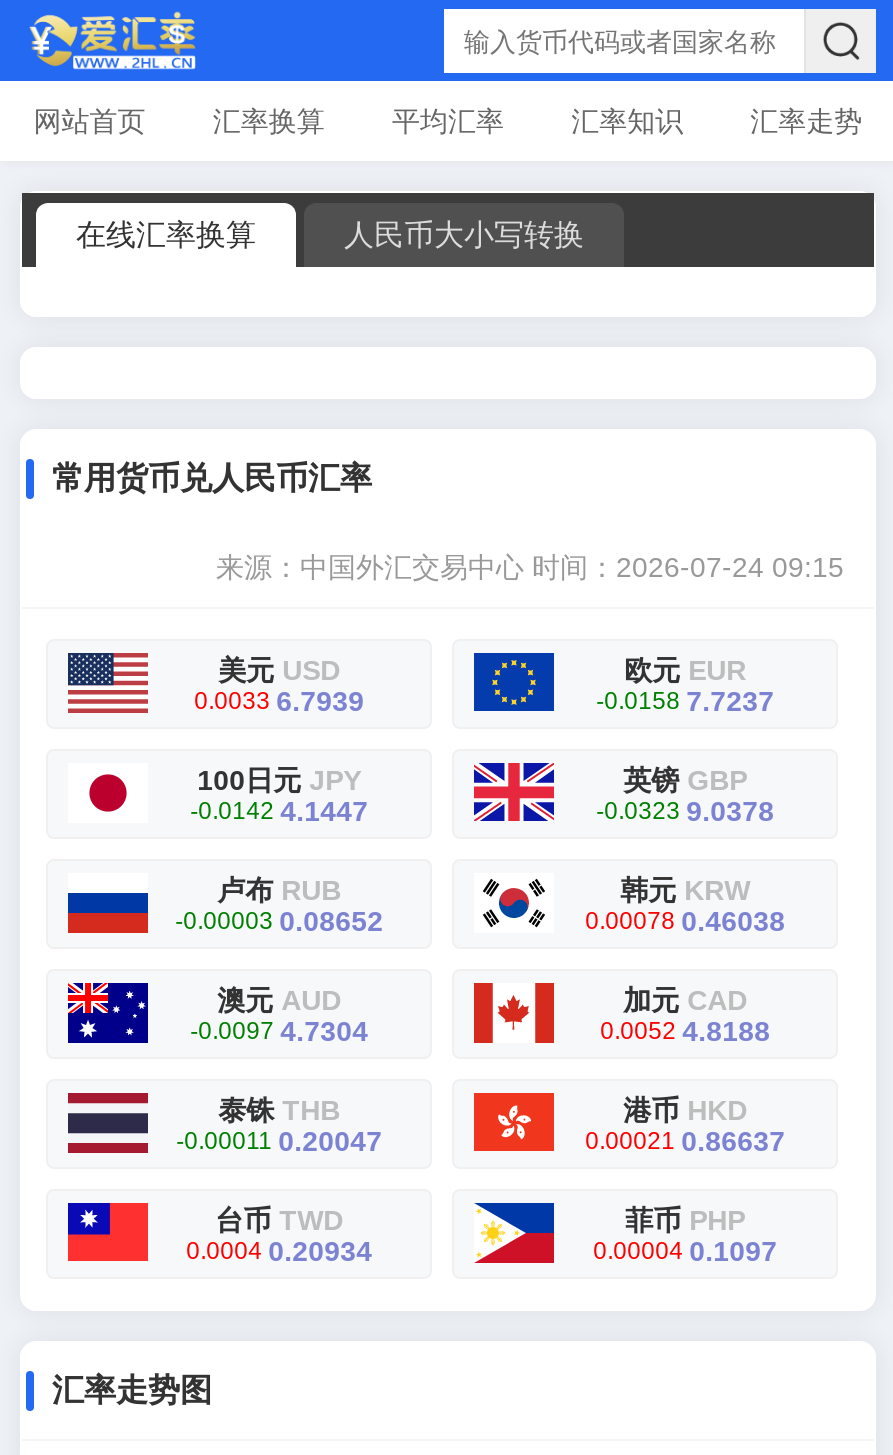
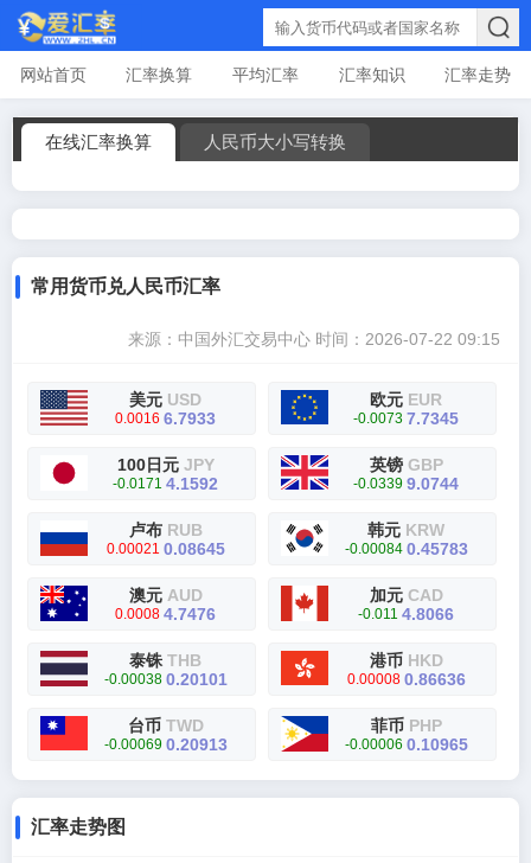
- 来源：中国外汇交易中心时间：2026-07-24 09:15
+ 来源：中国外汇交易中心时间：2026-07-22 09:15

- 0.0033 6.7939
+ 0.0016 6.7933

- -0.0158 7.7237
+ -0.0073 7.7345

- -0.0142 4.1447
+ -0.0171 4.1592

- -0.0323 9.0378
+ -0.0339 9.0744

- -0.00003 0.08652
+ 0.00021 0.08645

- 0.00078 0.46038
+ -0.00084 0.45783

- -0.0097 4.7304
+ 0.0008 4.7476

- 0.0052 4.8188
+ -0.011 4.8066

- -0.00011 0.20047
+ -0.00038 0.20101

- 0.00021 0.86637
+ 0.00008 0.86636

- 0.0004 0.20934
+ -0.00069 0.20913

- 0.00004 0.1097
+ -0.00006 0.10965
